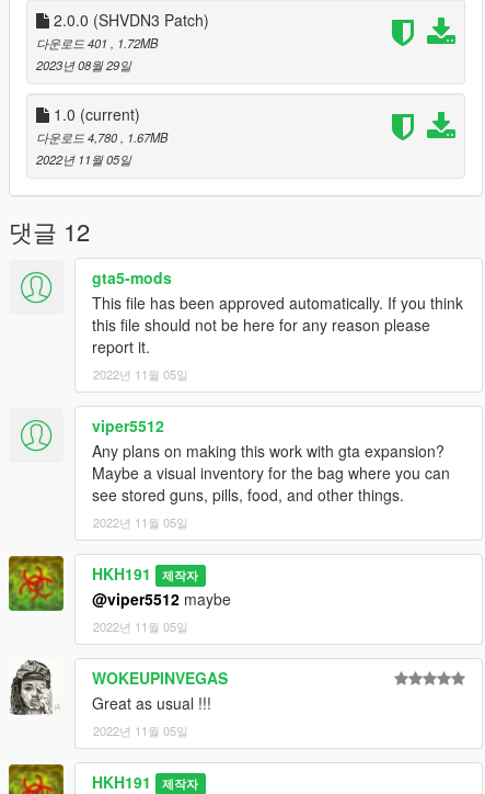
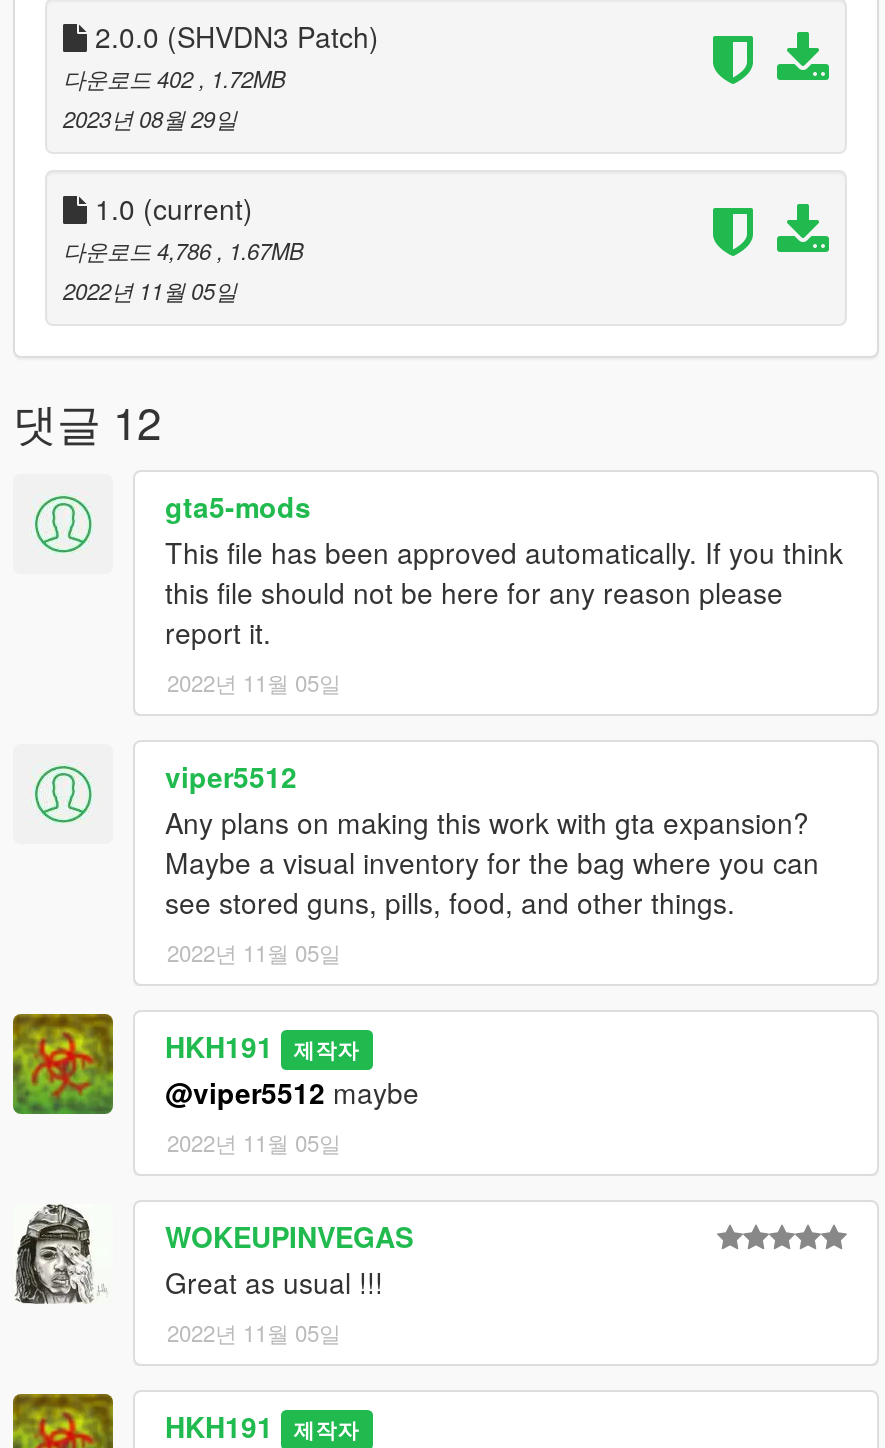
- 다운로드 401, 1.72MB
+ 다운로드 402, 1.72MB

- 다운로드 4,780, 1.67MB
+ 다운로드 4,786, 1.67MB
